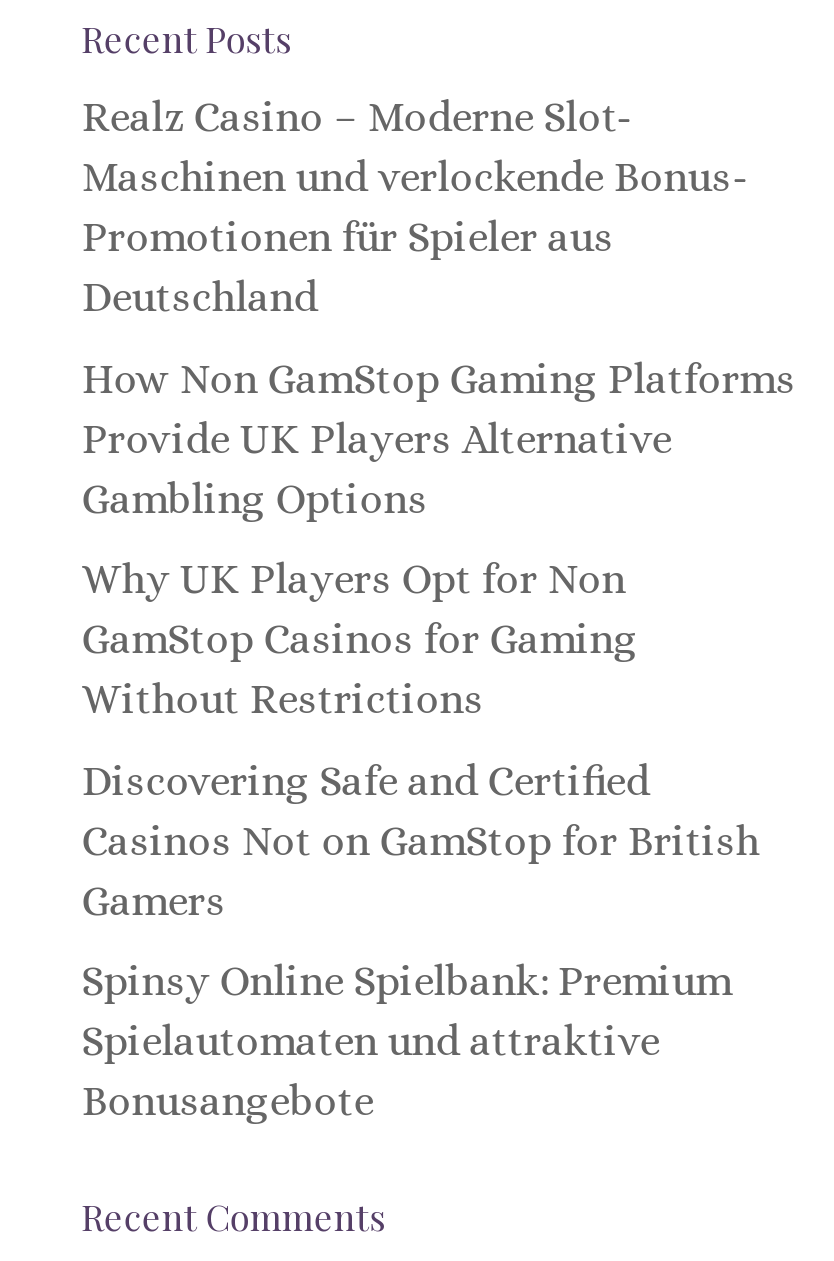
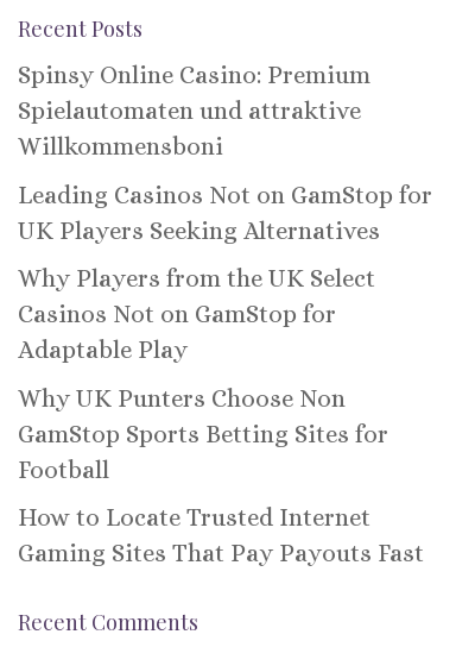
- Realz Casino – Moderne Slot-
- Maschinen und verlockende Bonus-
- Promotionen für Spieler aus
- Deutschland
- How Non GamStop Gaming Platforms
- Provide UK Players Alternative
- Gambling Options
- Why UK Players Opt for Non
- GamStop Casinos for Gaming
- Without Restrictions
- Discovering Safe and Certified
- Casinos Not on GamStop for British
- Gamers
- Spinsy Online Spielbank: Premium
+ Spinsy Online Casino: Premium

moved up: Spielautomaten und attraktive

- Bonusangebote
+ Willkommensboni
+ Leading Casinos Not on GamStop for
+ UK Players Seeking Alternatives
+ Why Players from the UK Select
+ Casinos Not on GamStop for
+ Adaptable Play
+ Why UK Punters Choose Non
+ GamStop Sports Betting Sites for
+ Football
+ How to Locate Trusted Internet
+ Gaming Sites That Pay Payouts Fast
